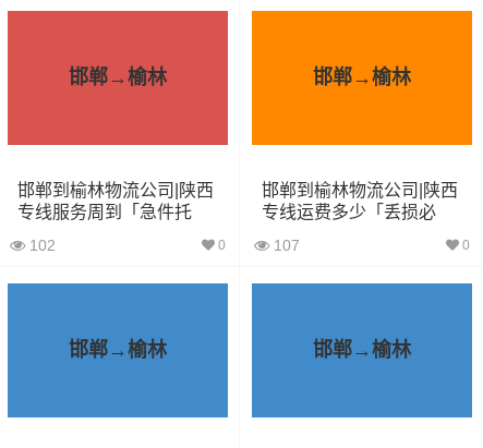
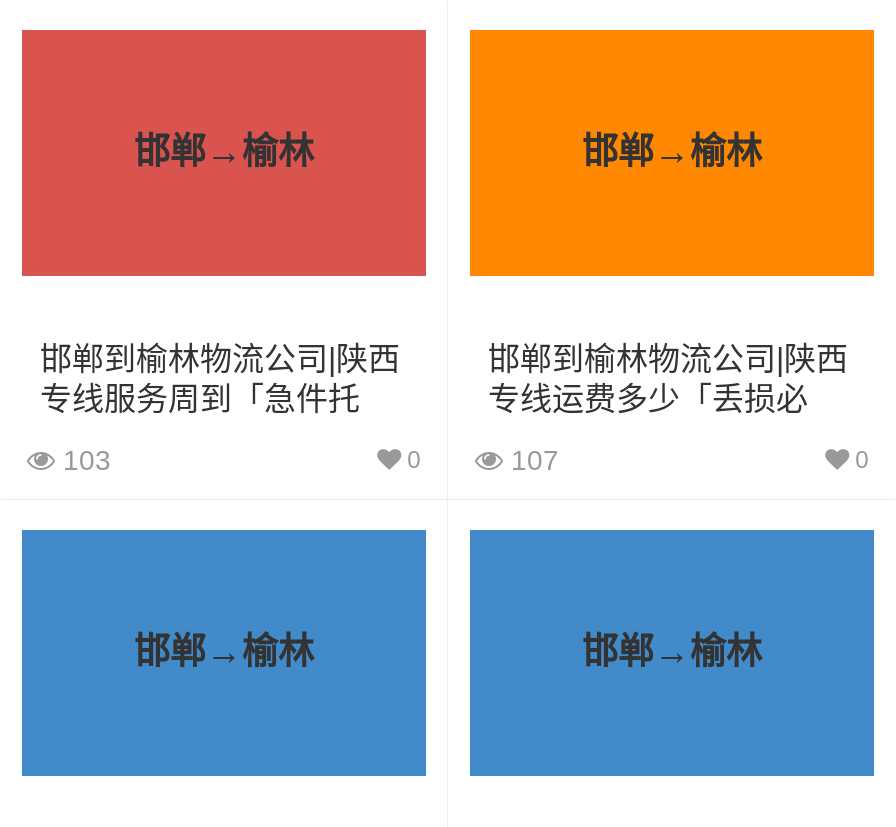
- 102
+ 103
